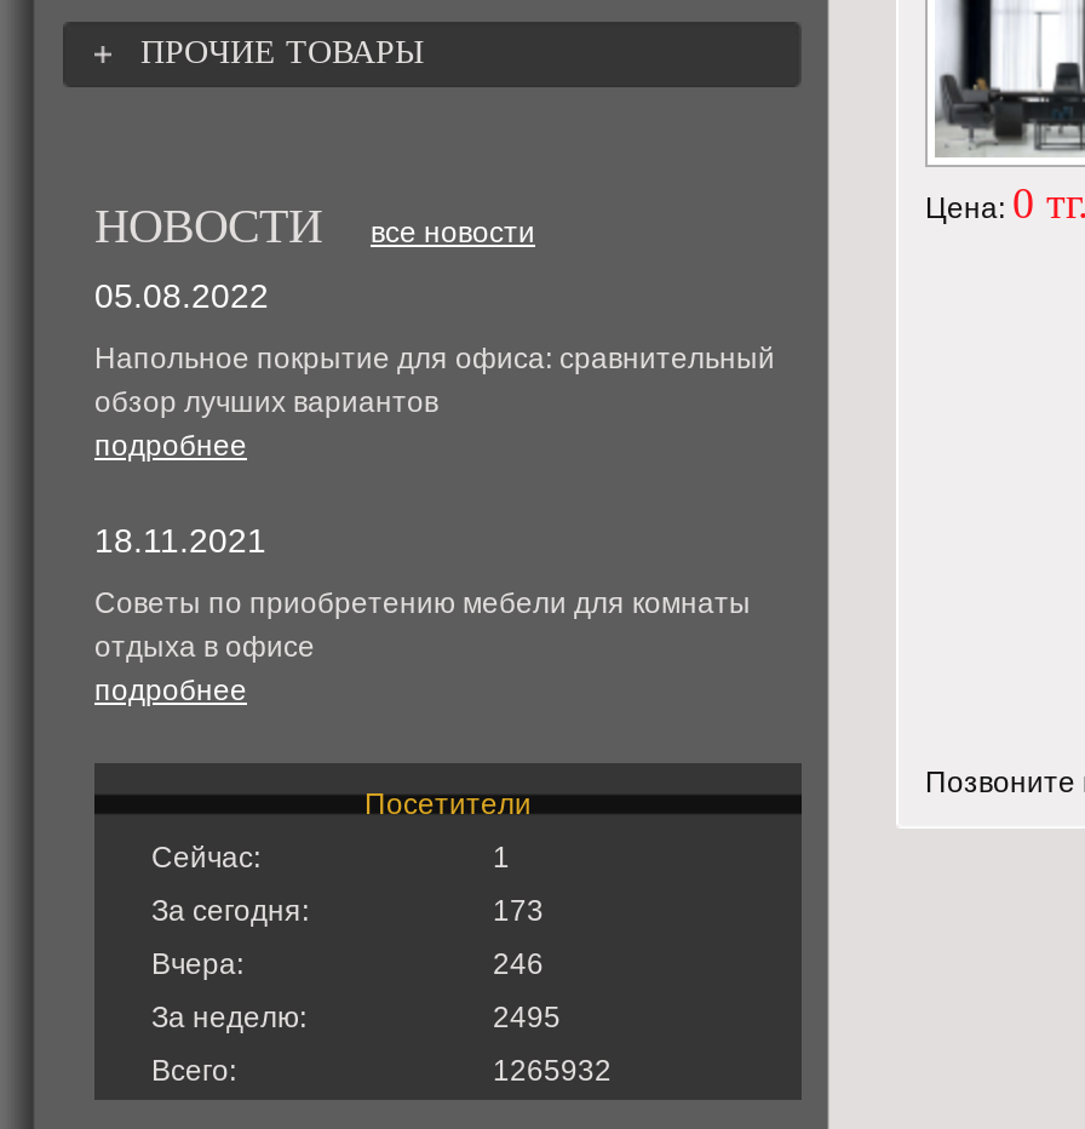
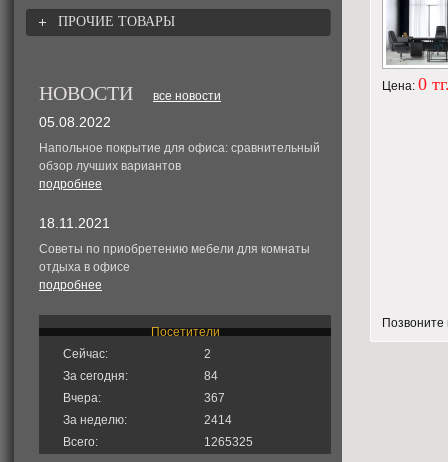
- 1
+ 2

- 173
+ 84

- 246
+ 367

- 2495
+ 2414

- 1265932
+ 1265325
